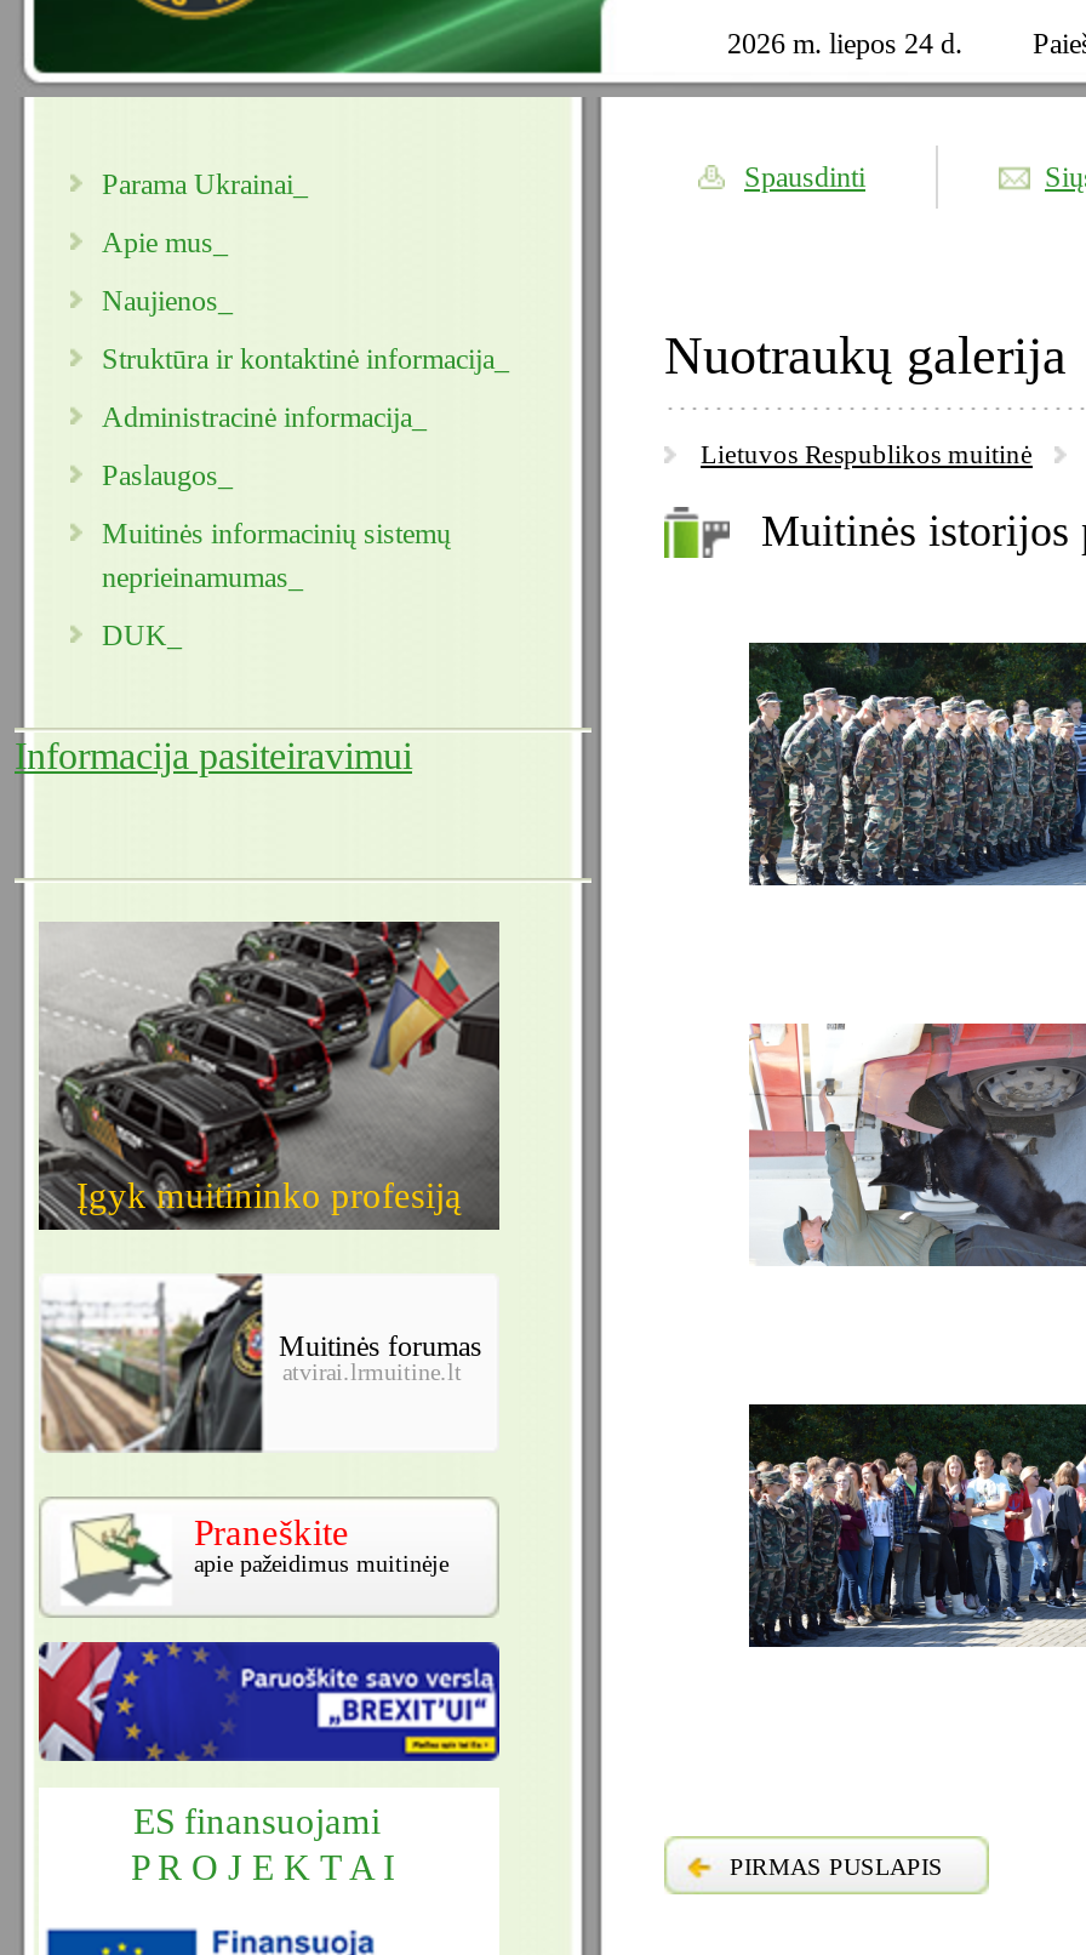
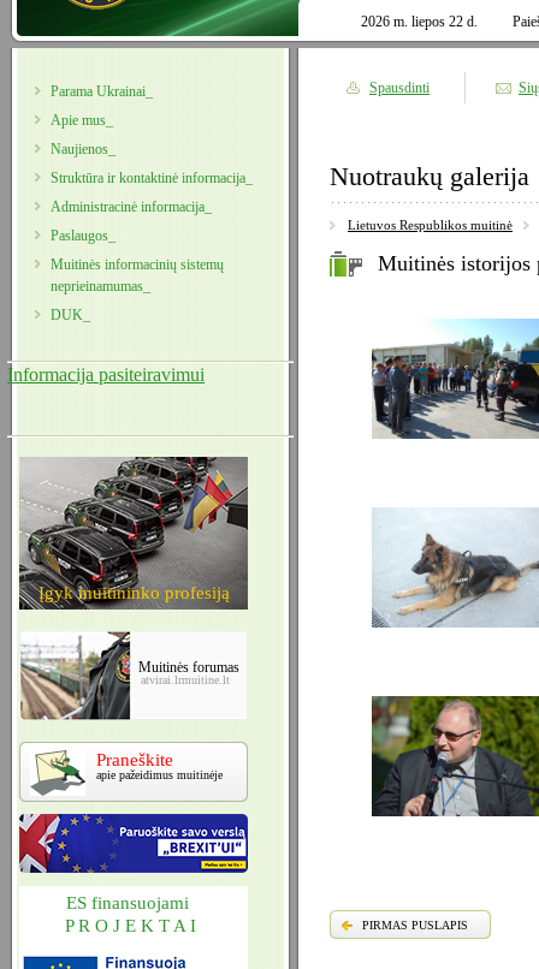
- 2026 m. liepos 24 d.
+ 2026 m. liepos 22 d.

- [image]
+ [image]

- [image]
+ [image]

- [image]
+ [image]
